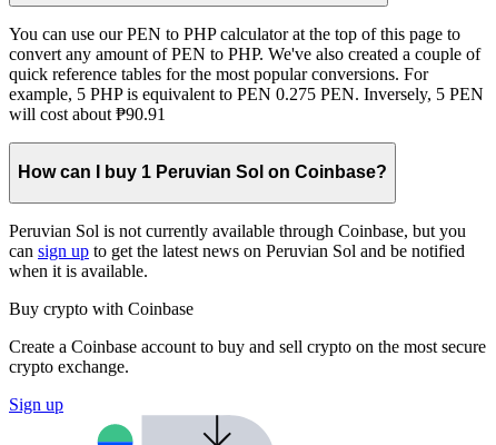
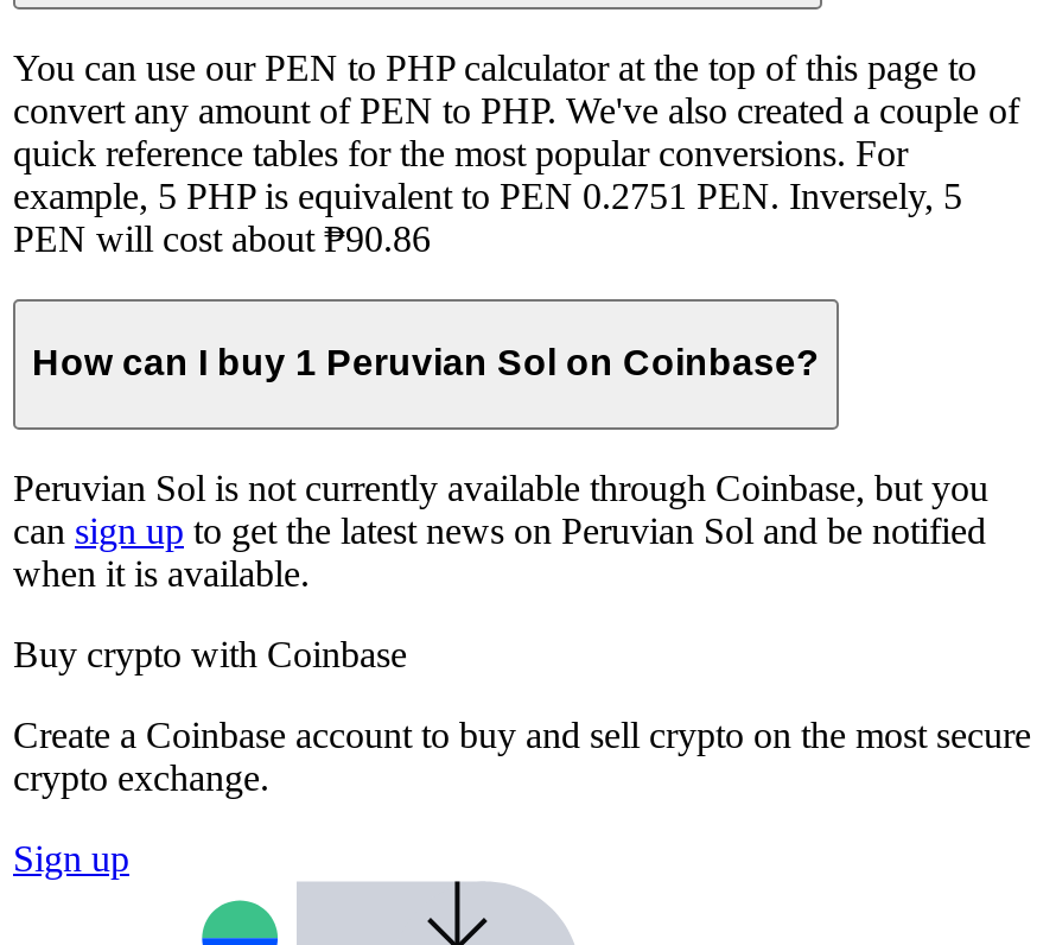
- example, 5 PHP is equivalent to PEN 0.275 PEN. Inversely, 5 PEN
- will cost about ₱90.91
+ example, 5 PHP is equivalent to PEN 0.2751 PEN. Inversely, 5
+ PEN will cost about ₱90.86
